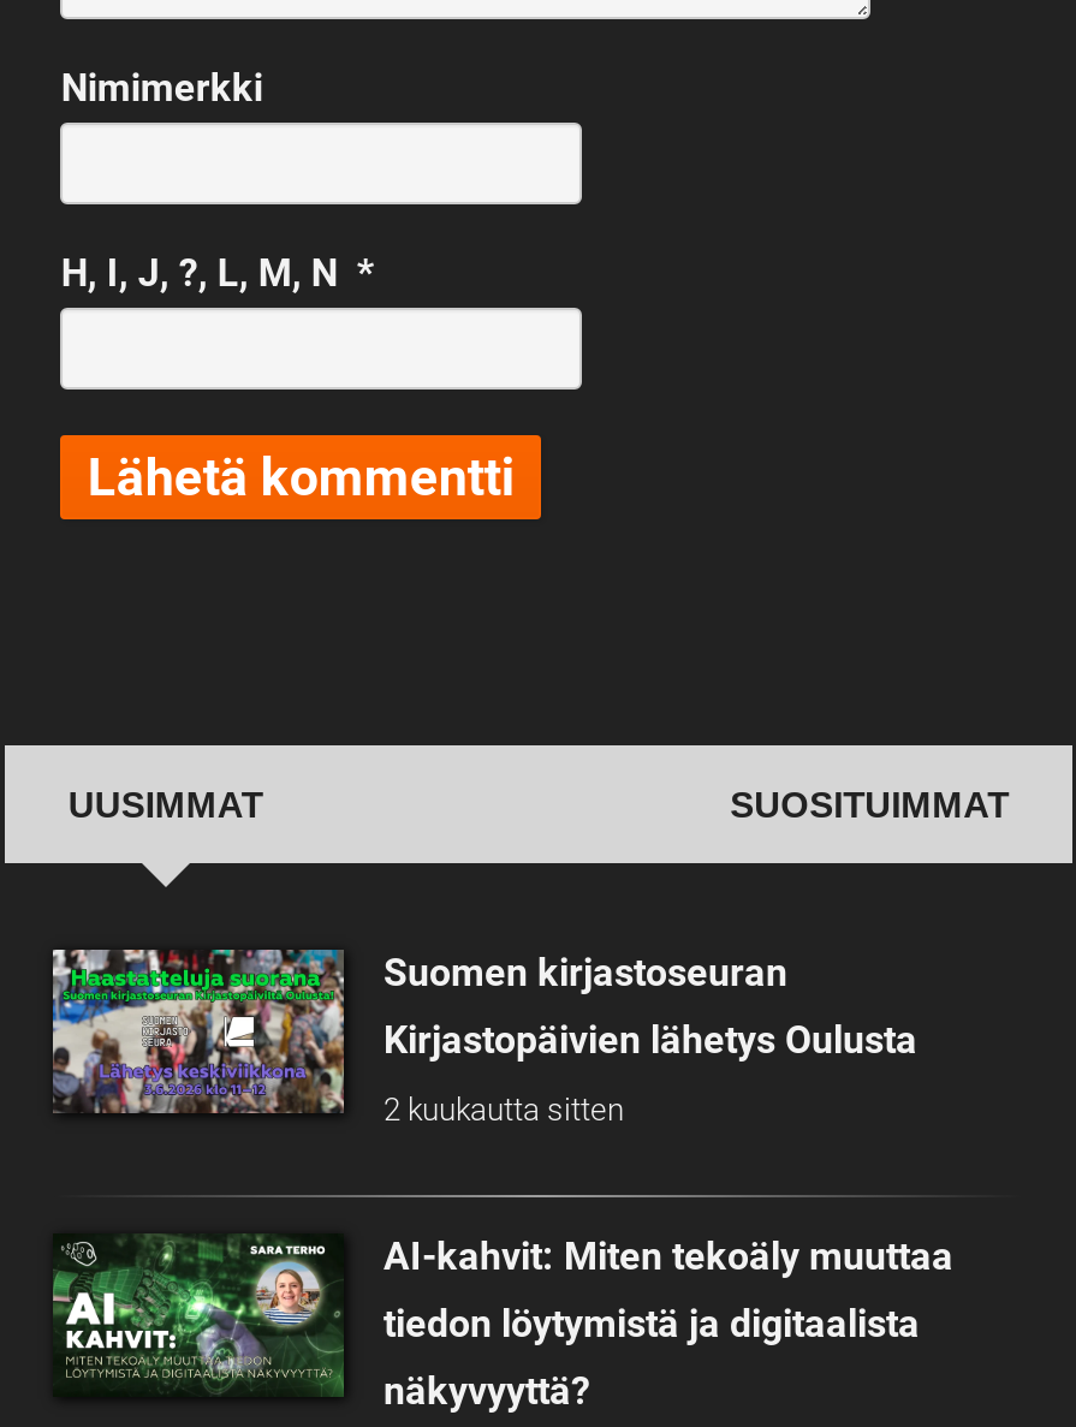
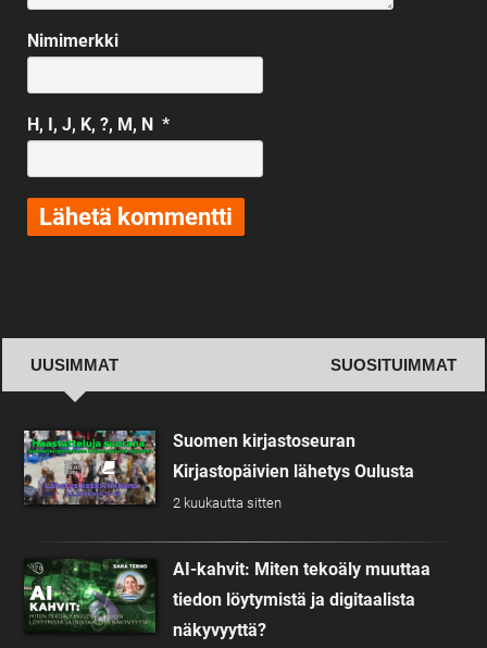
- H, I, J, ?, L, M, N *
+ H, I, J, K, ?, M, N *
